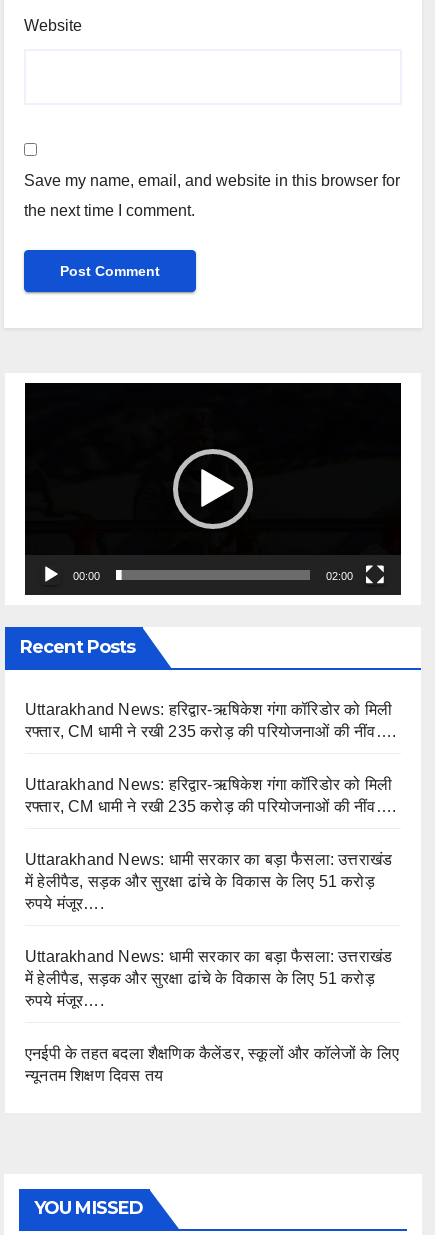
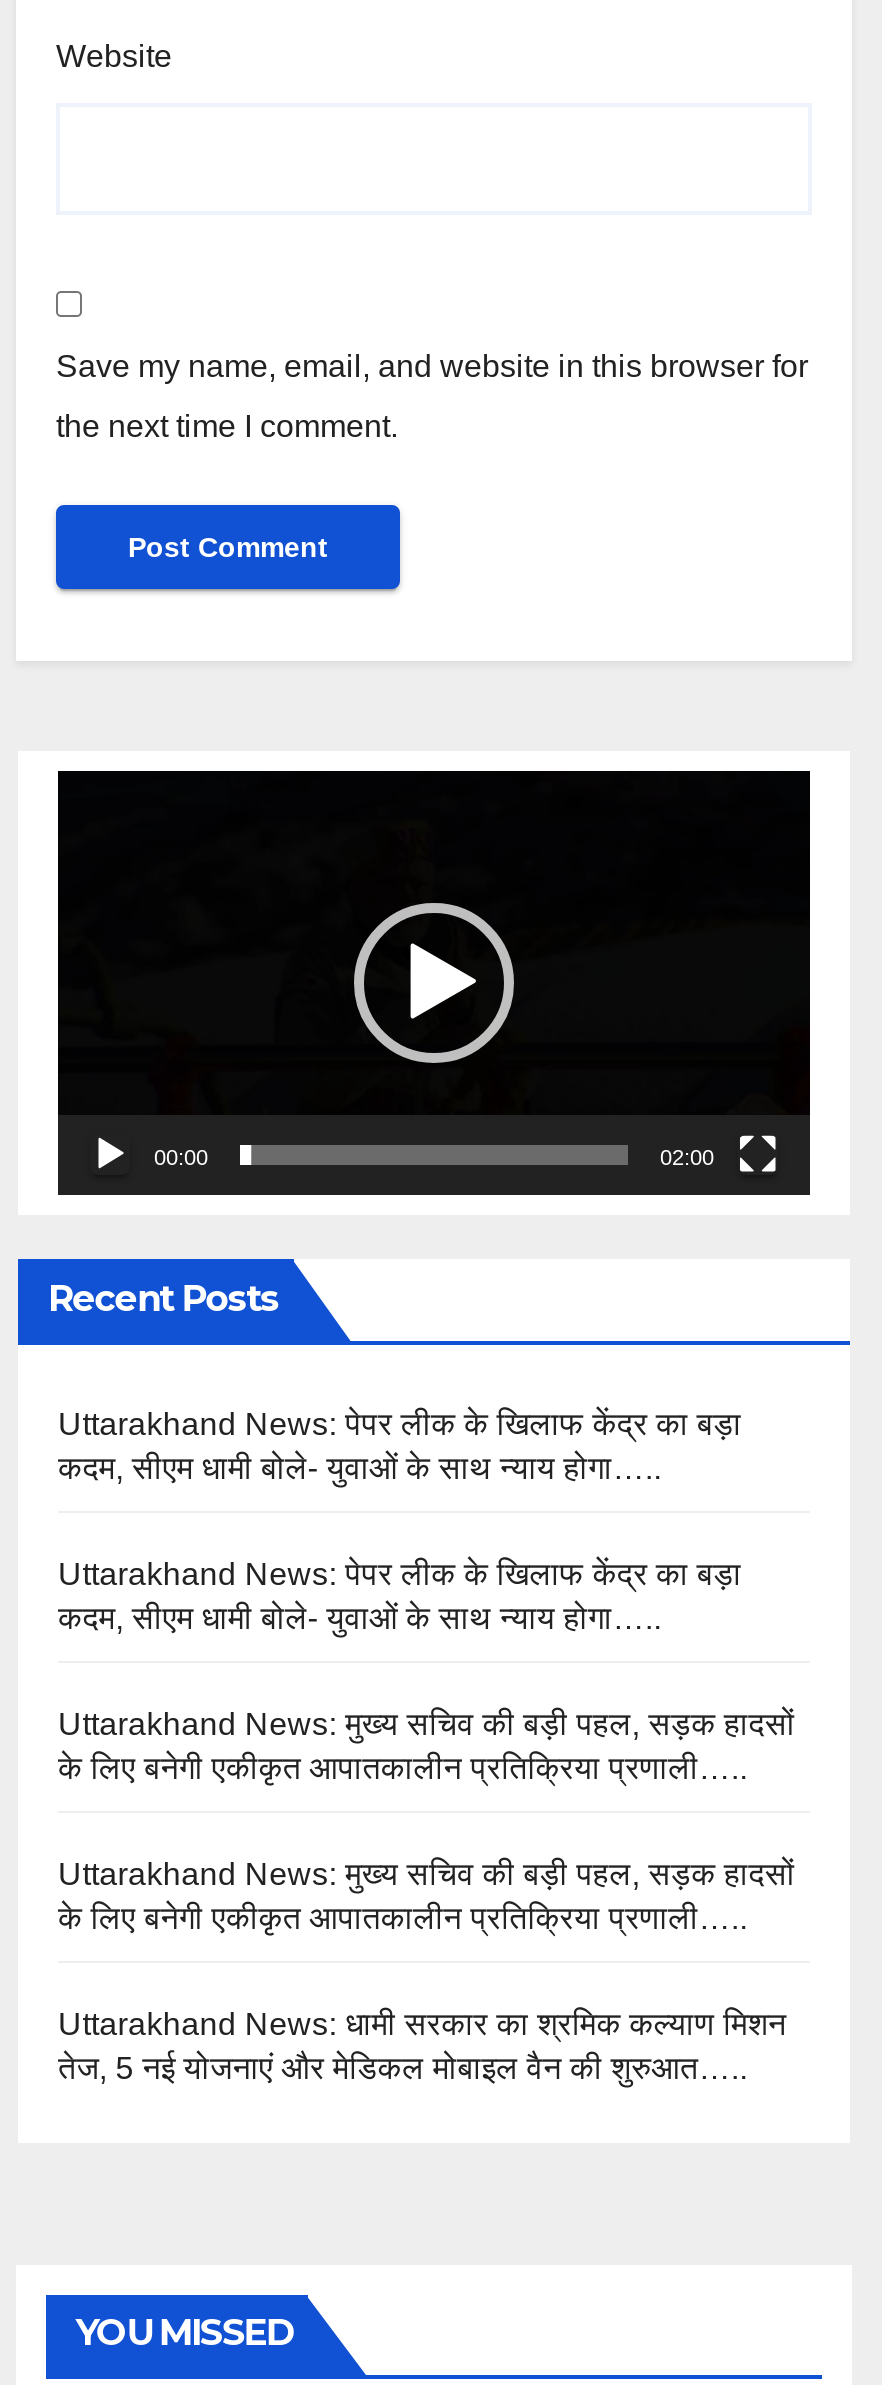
- Uttarakhand News: हरिद्वार-ऋषिकेश गंगा कॉरिडोर को मिली
- रफ्तार, CM धामी ने रखी 235 करोड़ की परियोजनाओं की नींव….
+ Uttarakhand News: पेपर लीक के खिलाफ केंद्र का बड़ा
+ कदम, सीएम धामी बोले- युवाओं के साथ न्याय होगा…..

- Uttarakhand News: हरिद्वार-ऋषिकेश गंगा कॉरिडोर को मिली
- रफ्तार, CM धामी ने रखी 235 करोड़ की परियोजनाओं की नींव….
+ Uttarakhand News: पेपर लीक के खिलाफ केंद्र का बड़ा
+ कदम, सीएम धामी बोले- युवाओं के साथ न्याय होगा…..

- Uttarakhand News: धामी सरकार का बड़ा फैसला: उत्तराखंड
- में हेलीपैड, सड़क और सुरक्षा ढांचे के विकास के लिए 51 करोड़
- रुपये मंजूर….
+ Uttarakhand News: मुख्य सचिव की बड़ी पहल, सड़क हादसों
+ के लिए बनेगी एकीकृत आपातकालीन प्रतिक्रिया प्रणाली…..

- Uttarakhand News: धामी सरकार का बड़ा फैसला: उत्तराखंड
- में हेलीपैड, सड़क और सुरक्षा ढांचे के विकास के लिए 51 करोड़
- रुपये मंजूर….
+ Uttarakhand News: मुख्य सचिव की बड़ी पहल, सड़क हादसों
+ के लिए बनेगी एकीकृत आपातकालीन प्रतिक्रिया प्रणाली…..

- एनईपी के तहत बदला शैक्षणिक कैलेंडर, स्कूलों और कॉलेजों के लिए
- न्यूनतम शिक्षण दिवस तय
+ Uttarakhand News: धामी सरकार का श्रमिक कल्याण मिशन
+ तेज, 5 नई योजनाएं और मेडिकल मोबाइल वैन की शुरुआत…..
